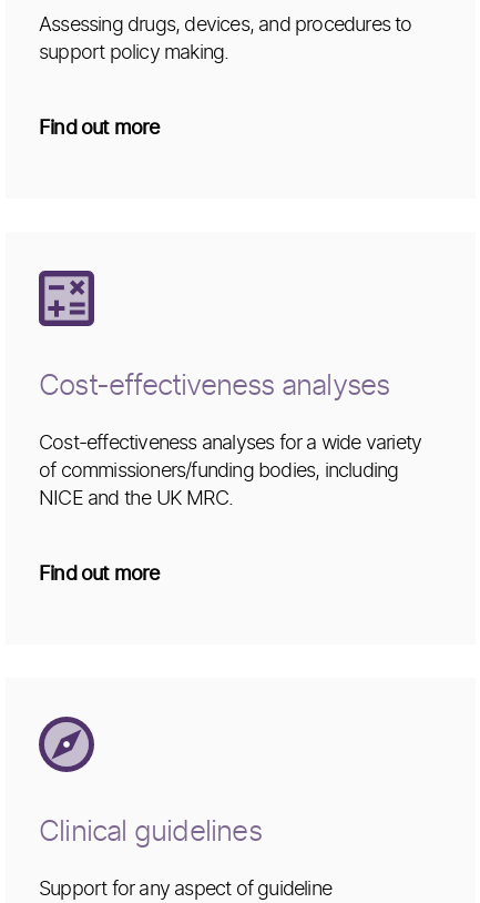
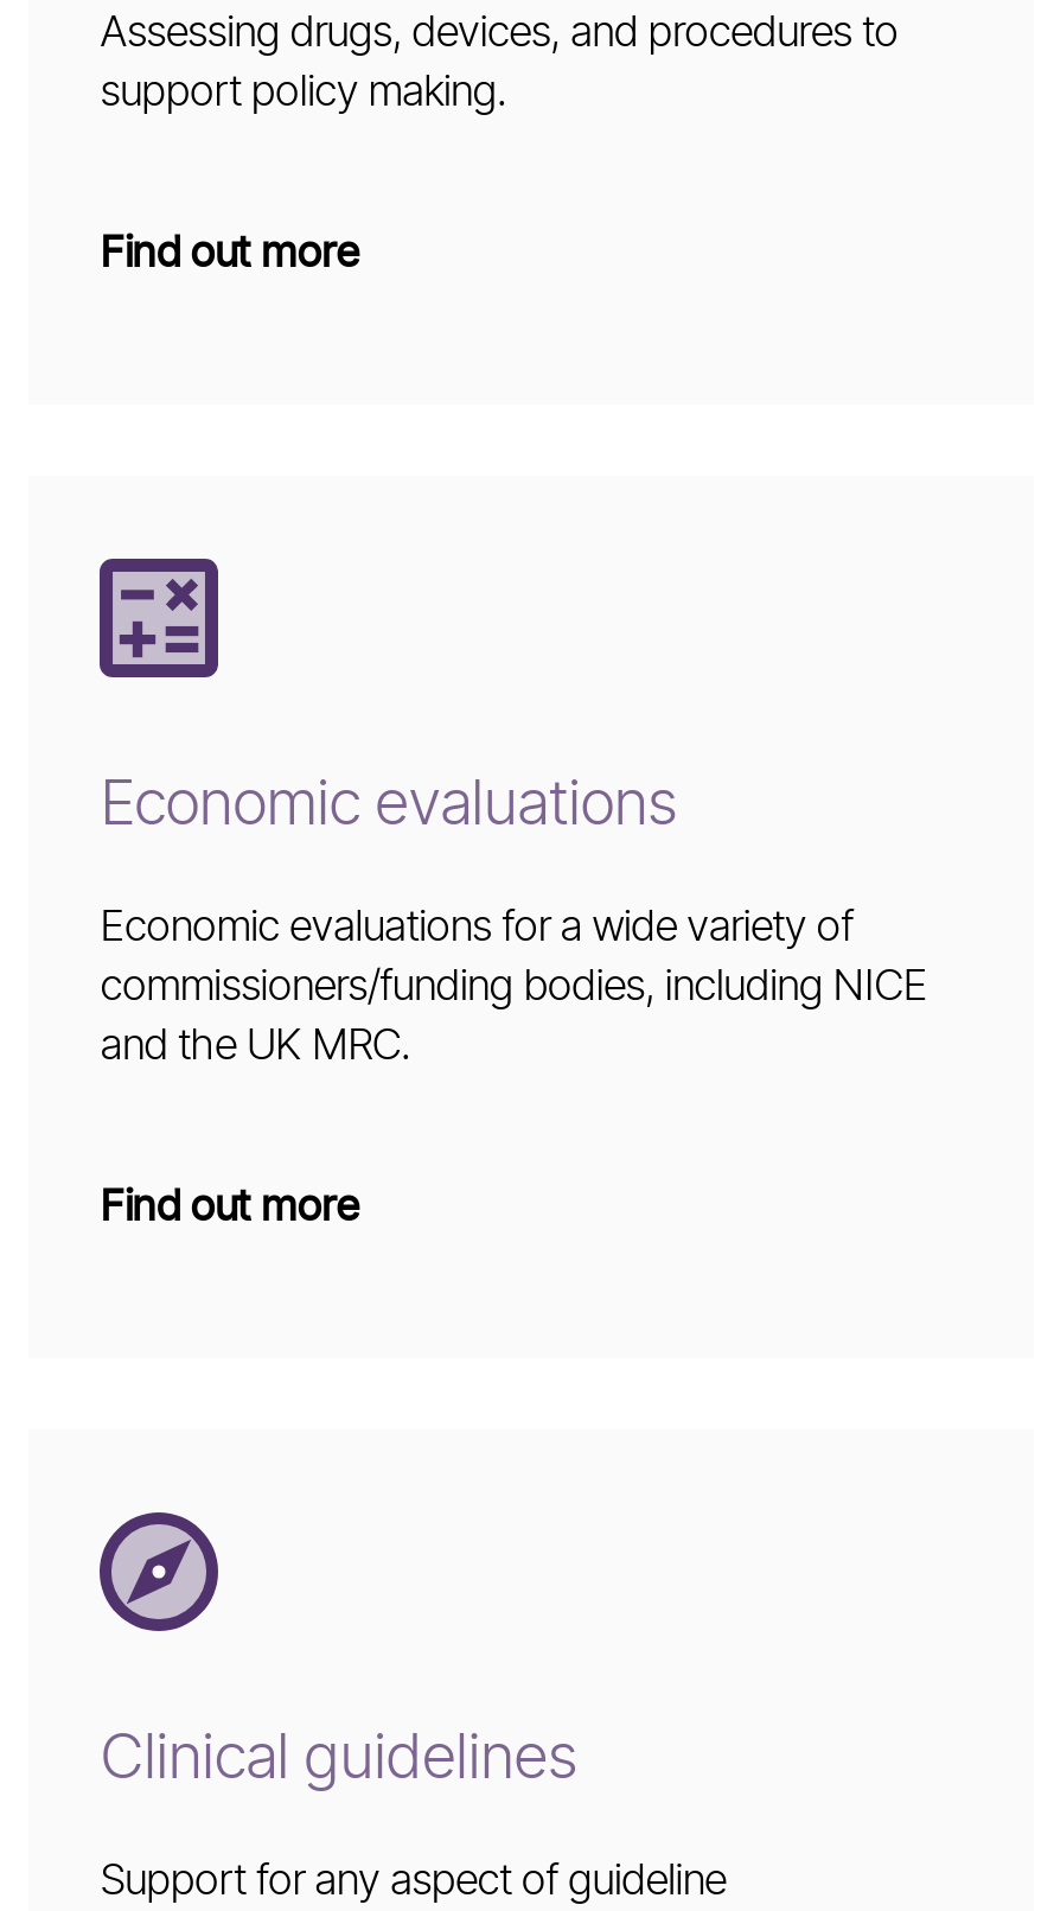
- Cost-effectiveness analyses
+ Economic evaluations

- Cost-effectiveness analyses for a wide variety
- of commissioners/funding bodies, including
- NICE and the UK MRC.
+ Economic evaluations for a wide variety of
+ commissioners/funding bodies, including NICE
+ and the UK MRC.
